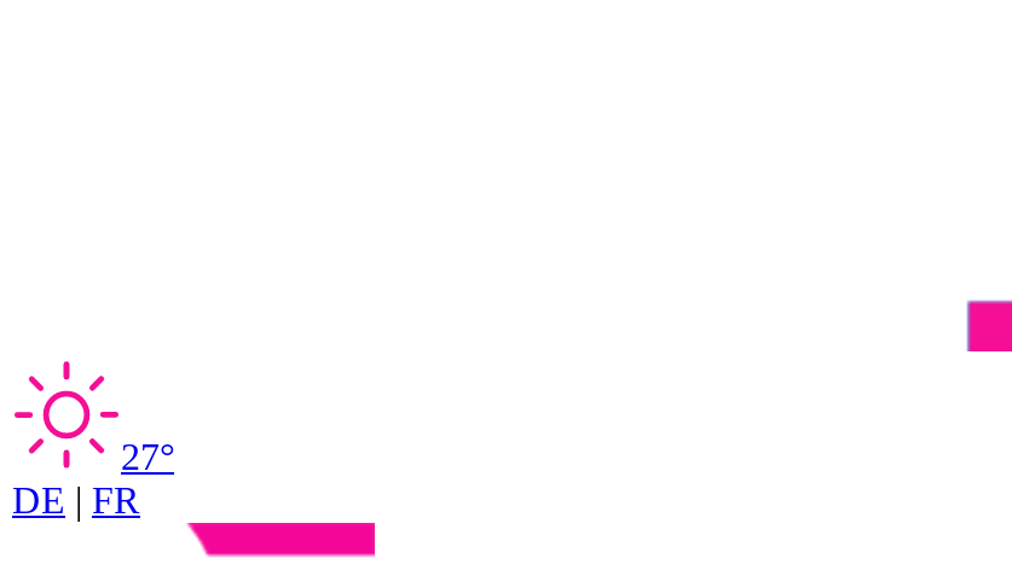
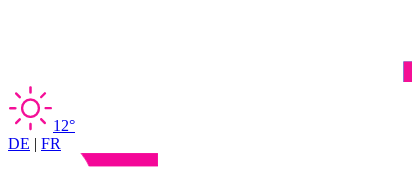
- 27°
+ 12°
